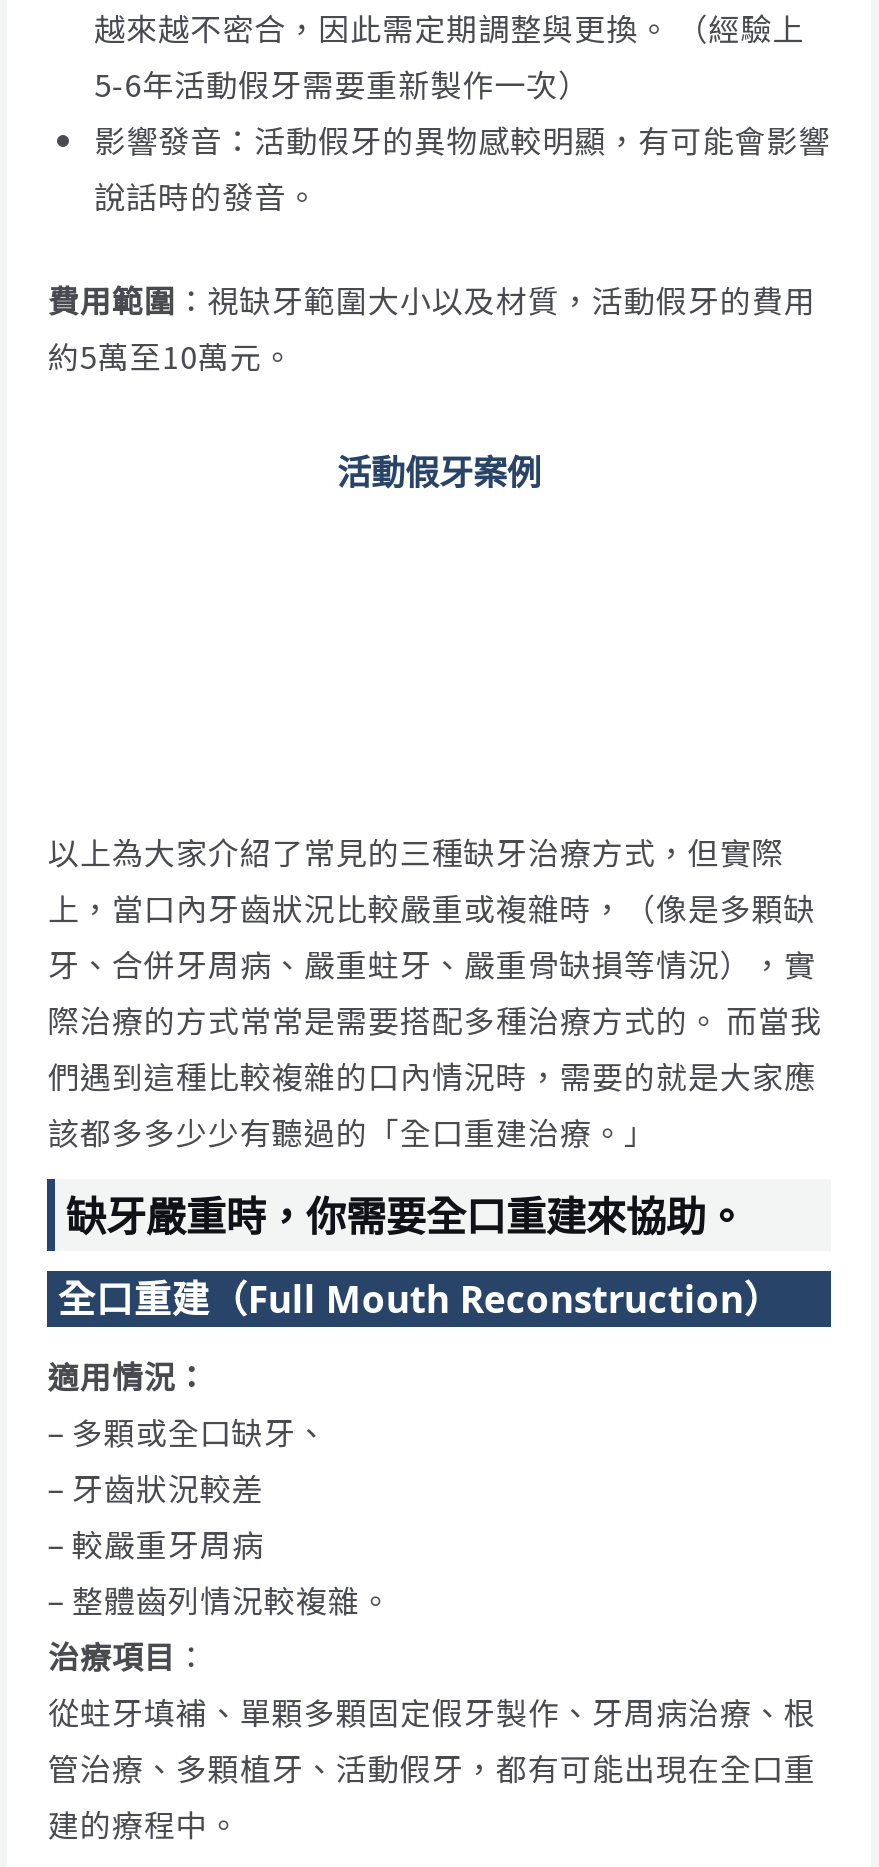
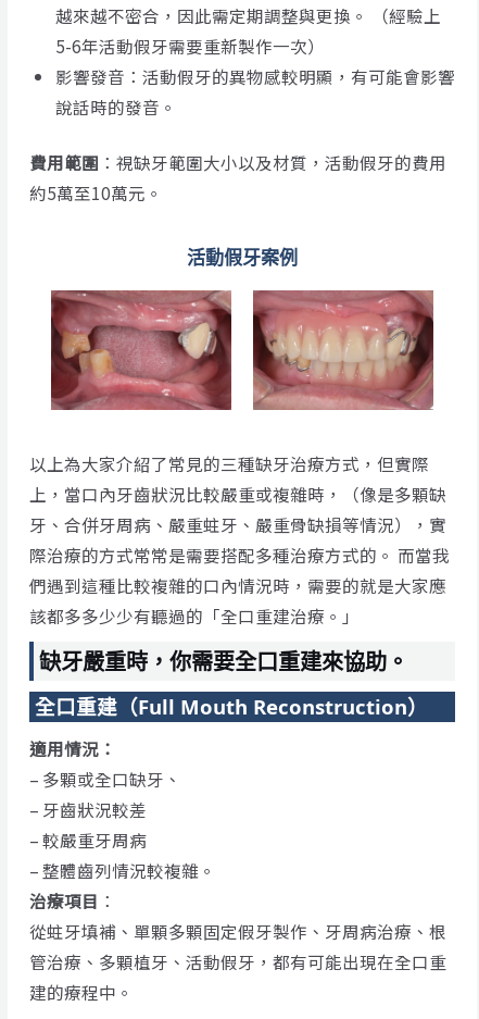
+ [image]

+ [image]
